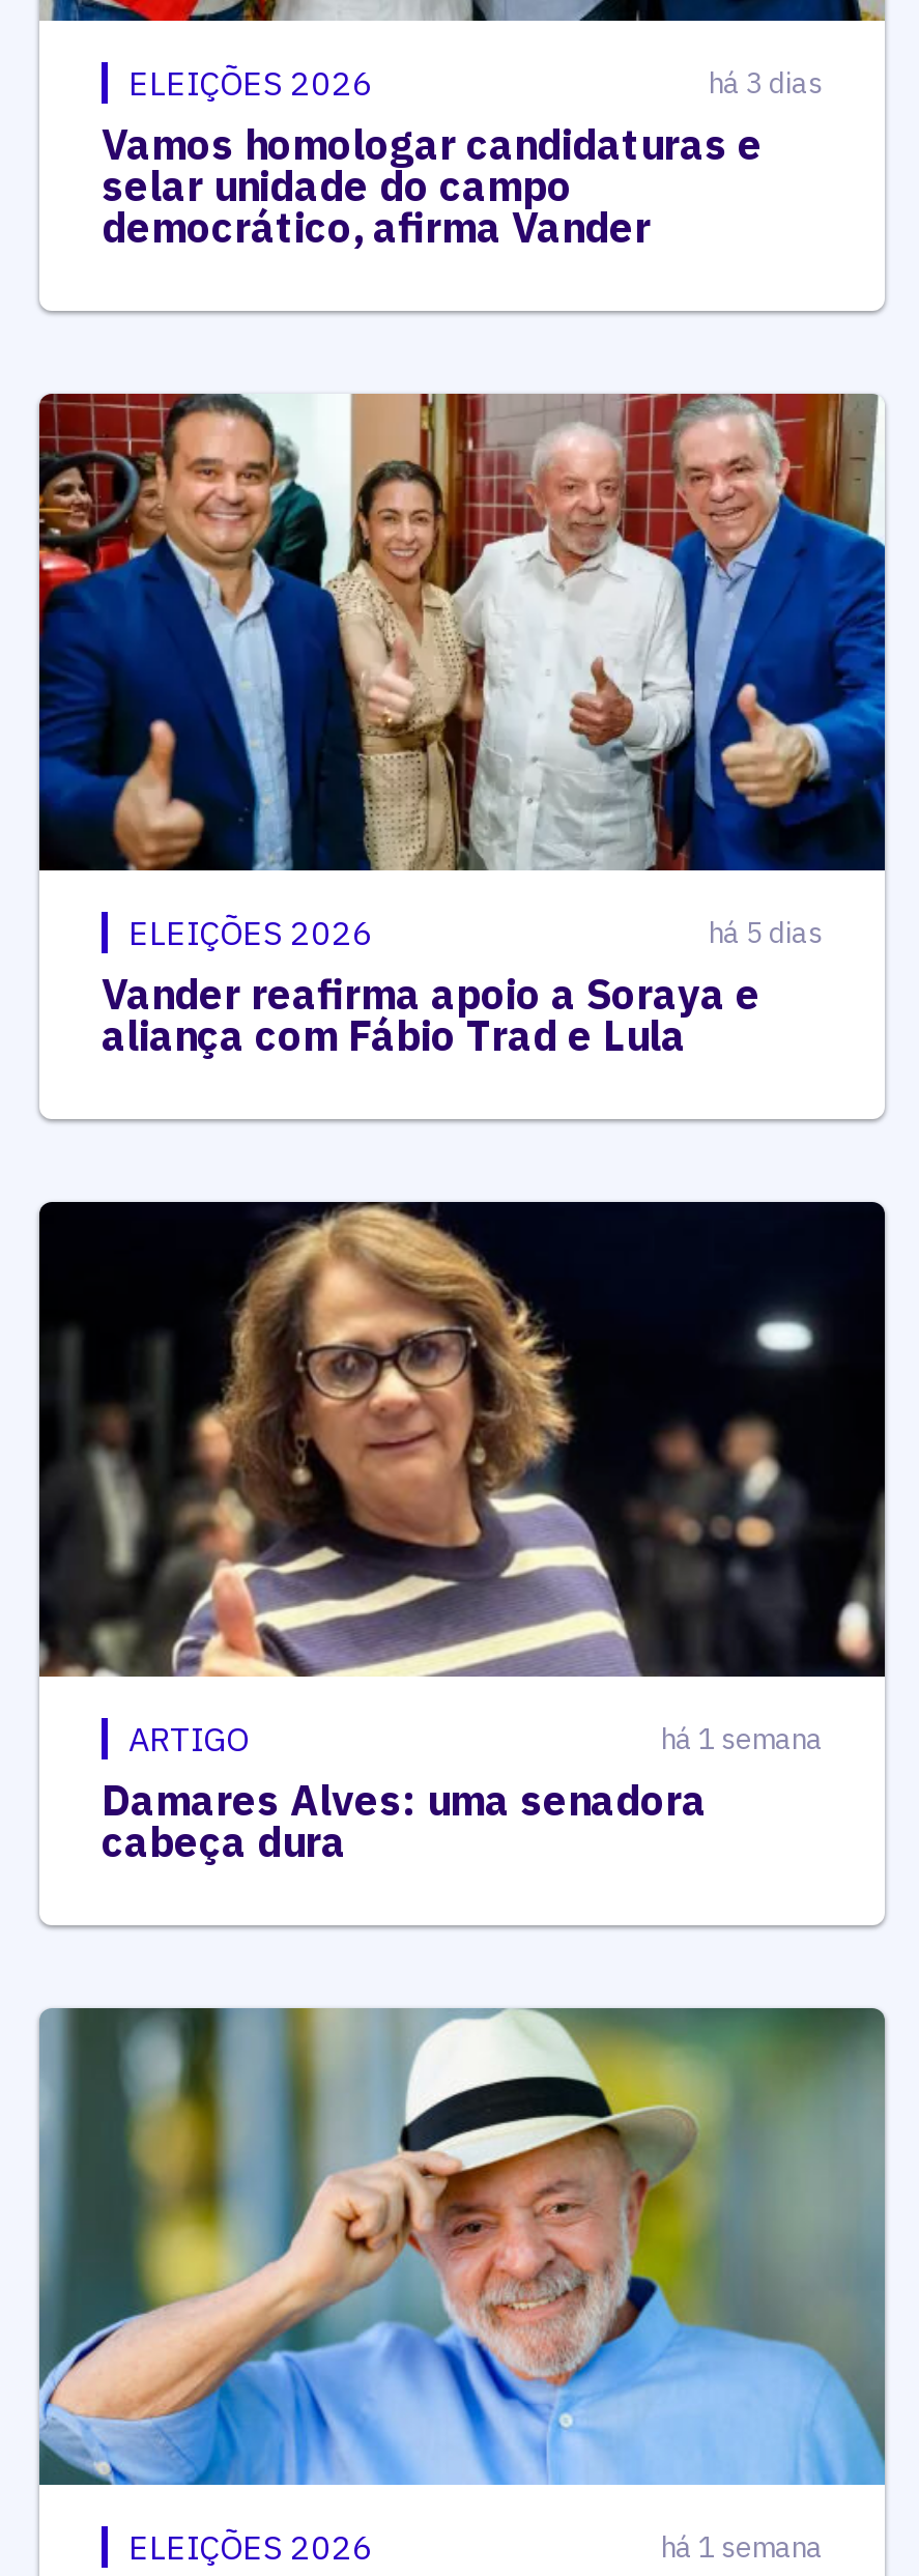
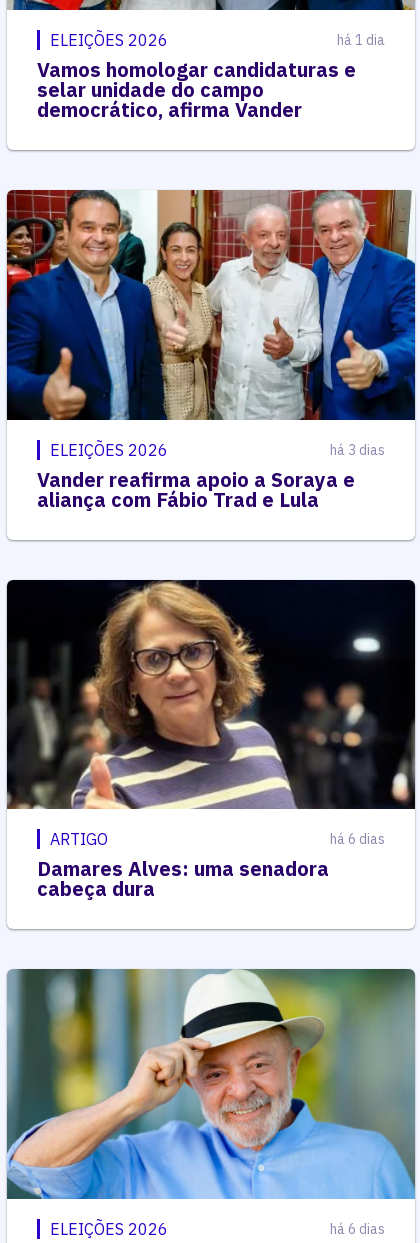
- há 3 dias
+ há 1 dia

- há 5 dias
+ há 3 dias

- há 1 semana
+ há 6 dias

- há 1 semana
+ há 6 dias
